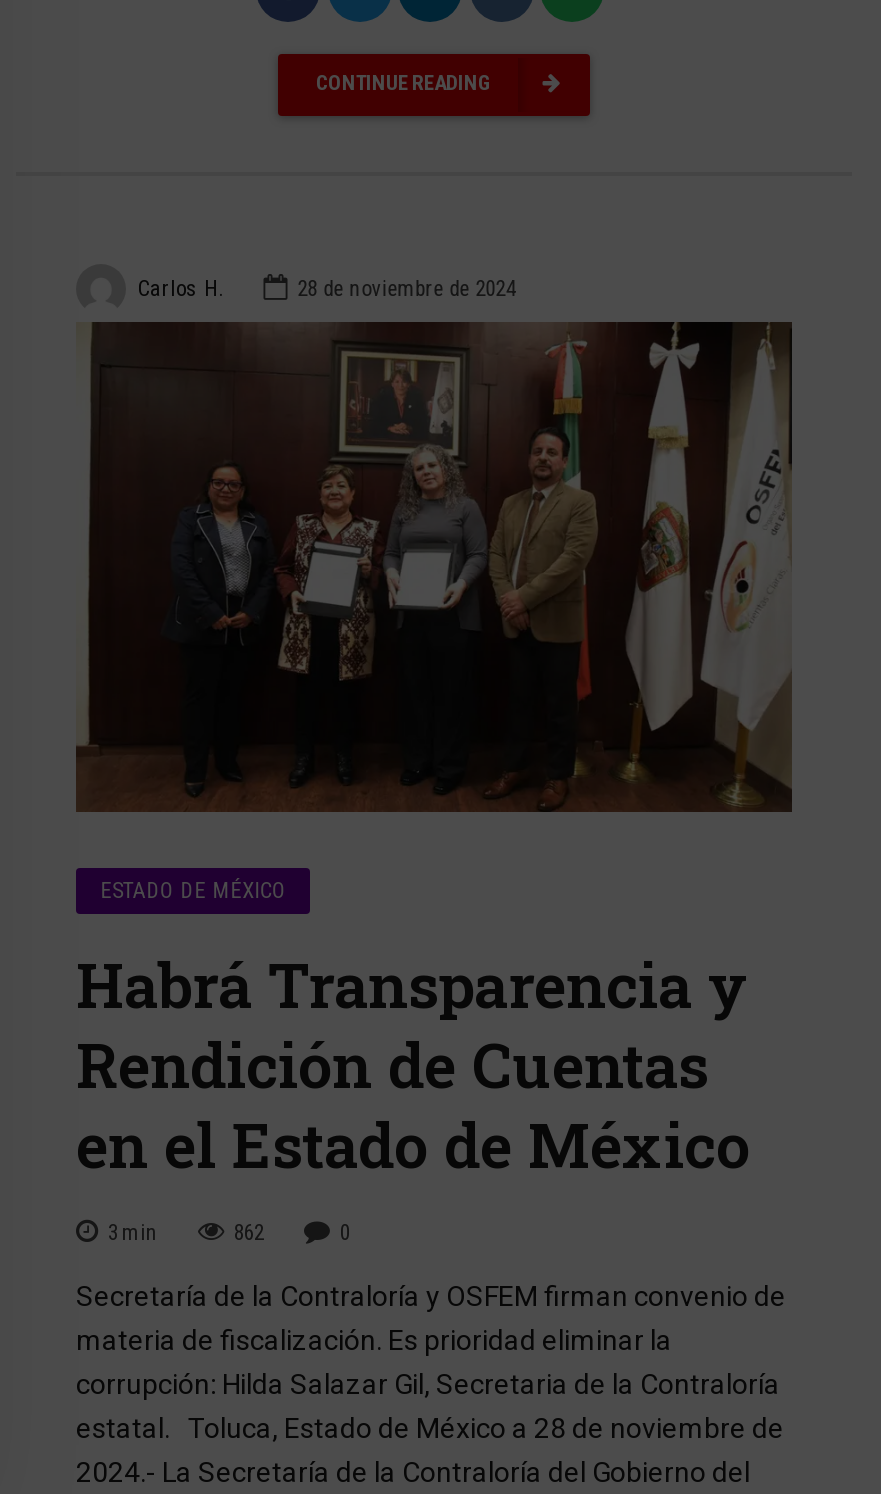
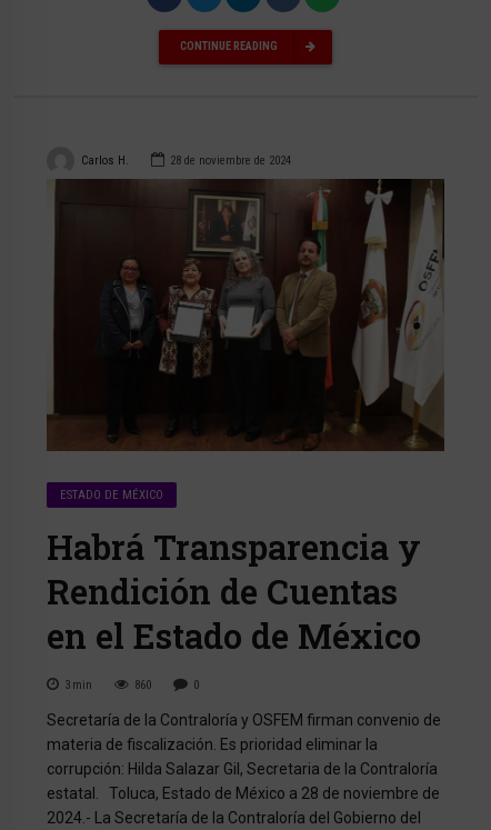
- 862
+ 860
